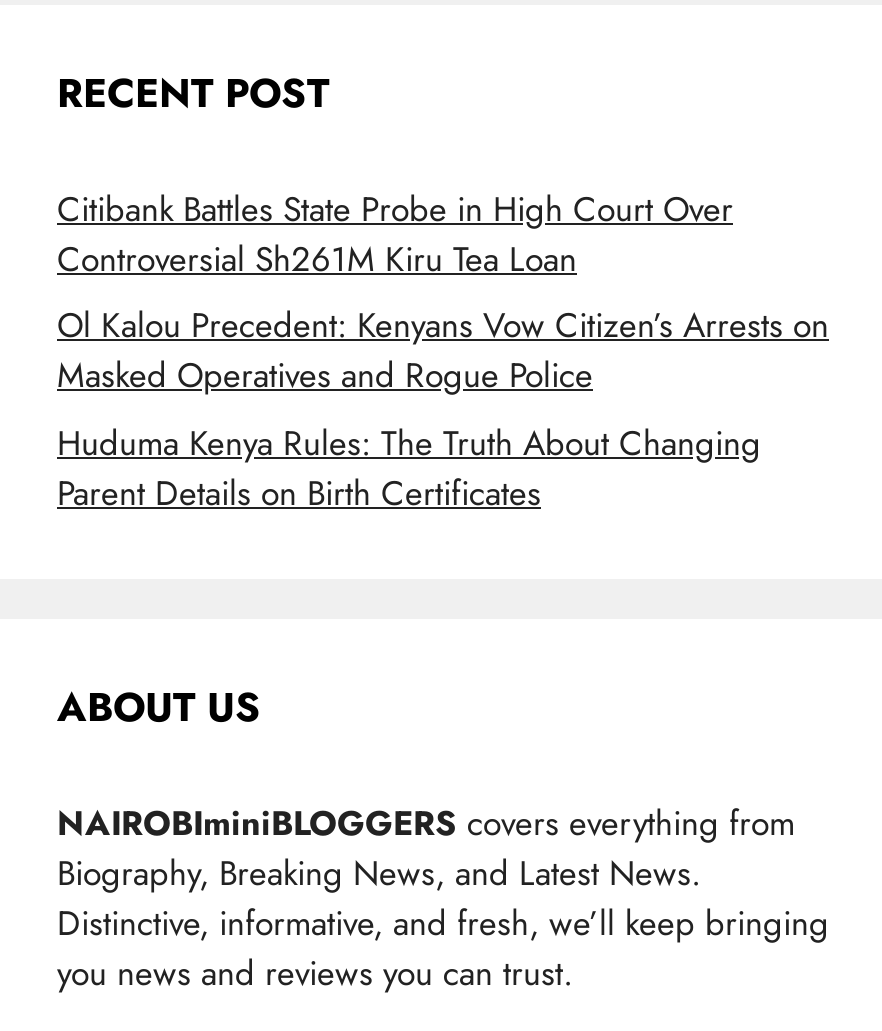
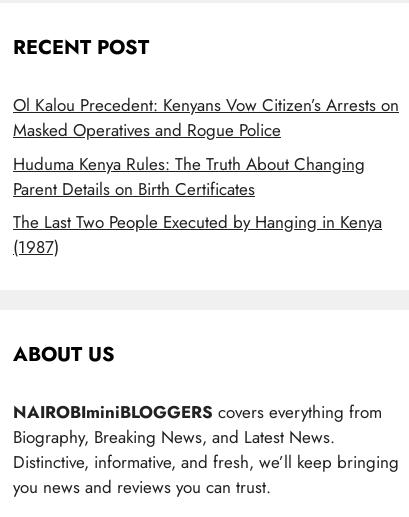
- Citibank Battles State Probe in High Court Over
- Controversial Sh261M Kiru Tea Loan

moved up: Ol Kalou Precedent: Kenyans Vow Citizen’s Arrests on | Masked Operatives and Rogue Police | Huduma Kenya Rules: The Truth About Changing | Parent Details on Birth Certificates

+ The Last Two People Executed by Hanging in Kenya
+ (1987)
